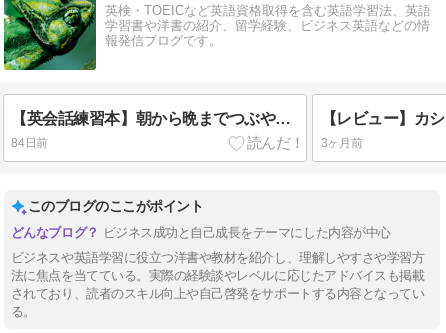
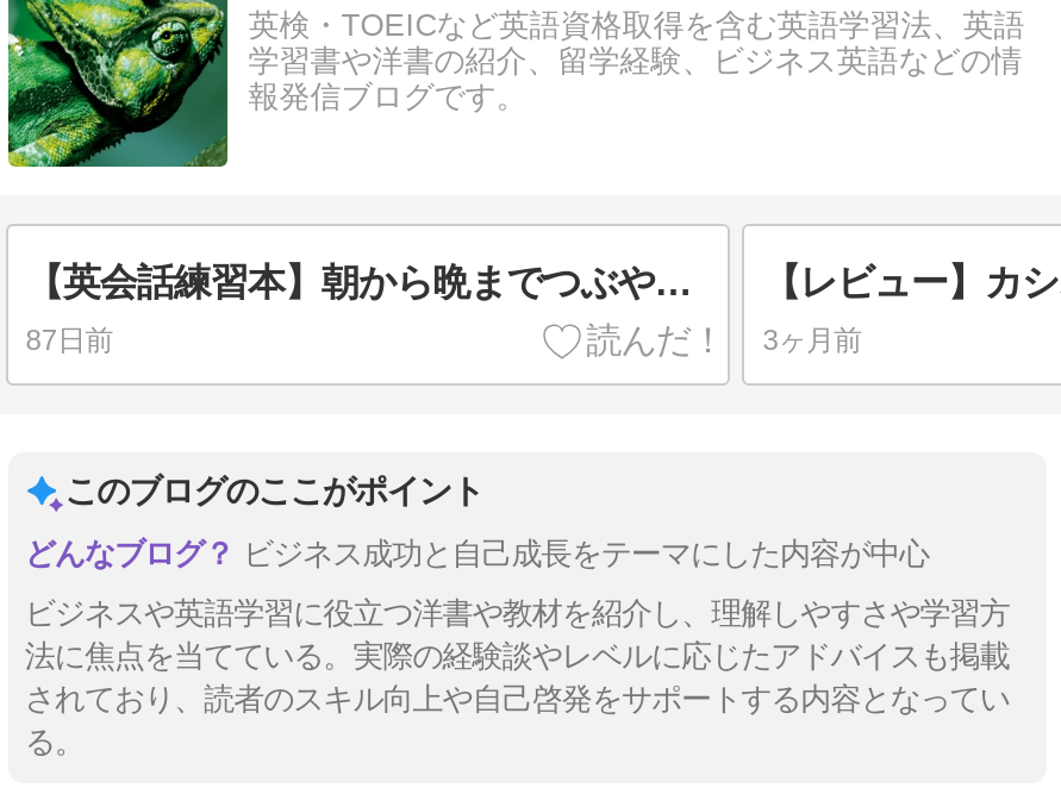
- 84日前
+ 87日前
